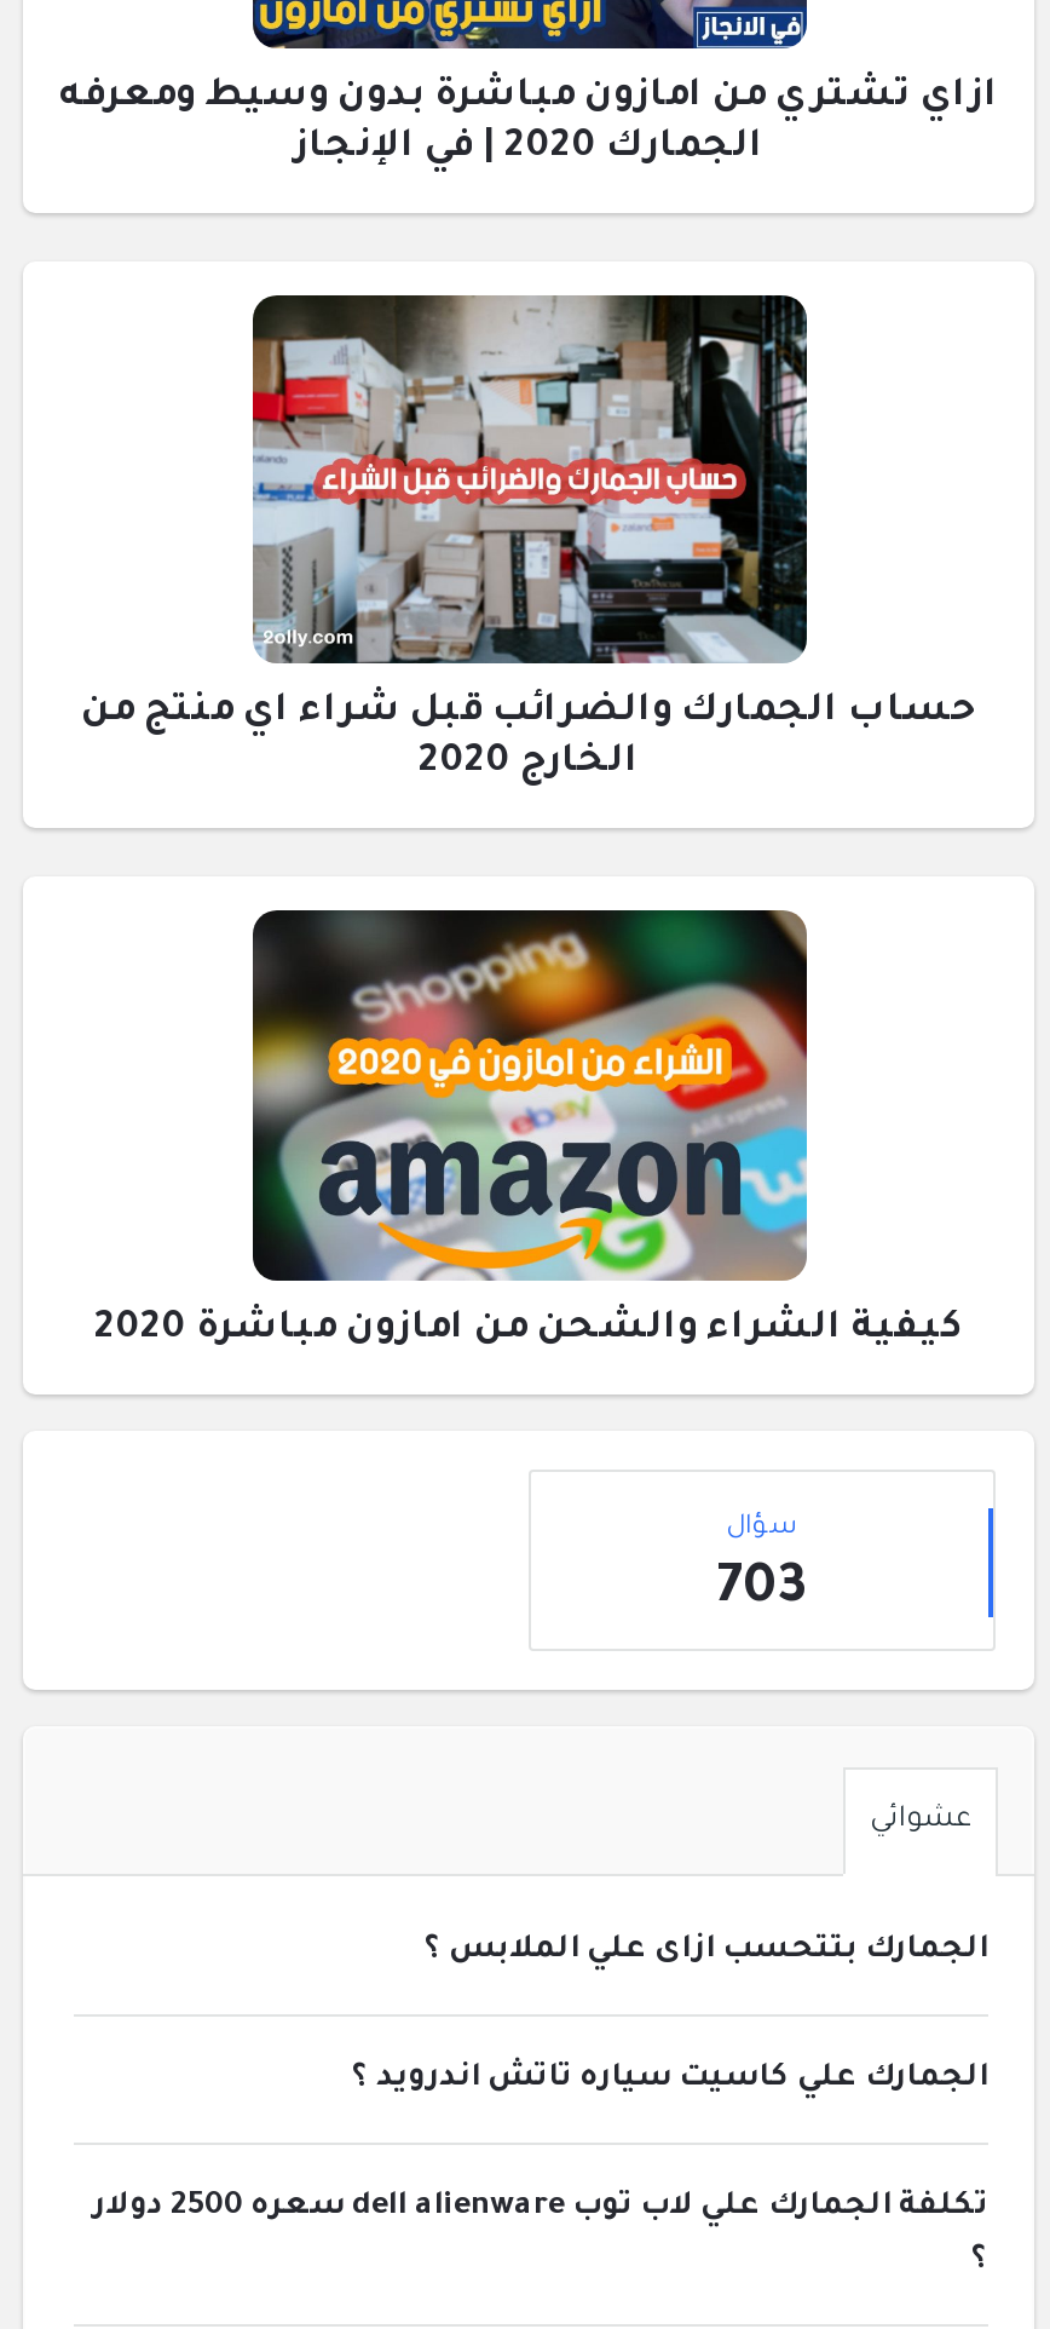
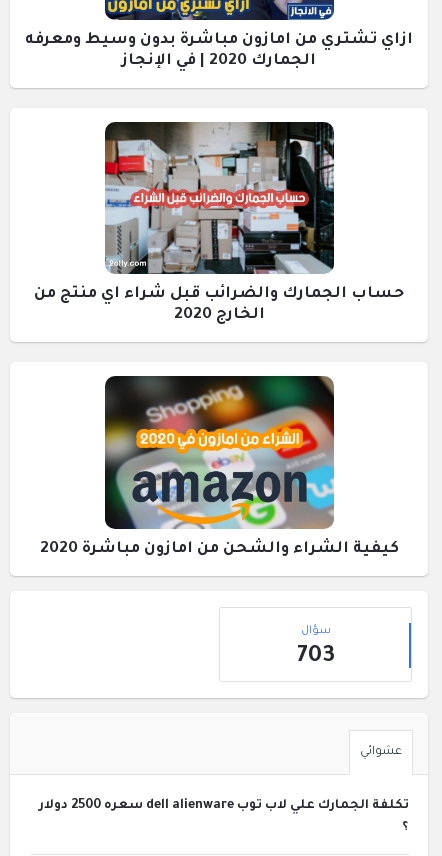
- الجمارك بتتحسب ازاى علي الملابس ؟

- الجمارك علي كاسيت سياره تاتش اندرويد ؟
